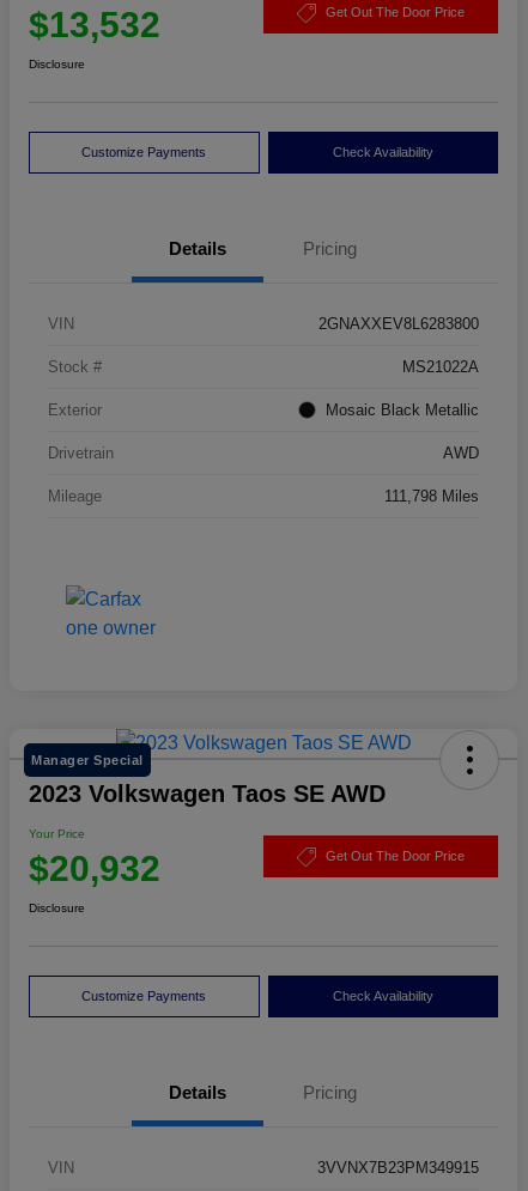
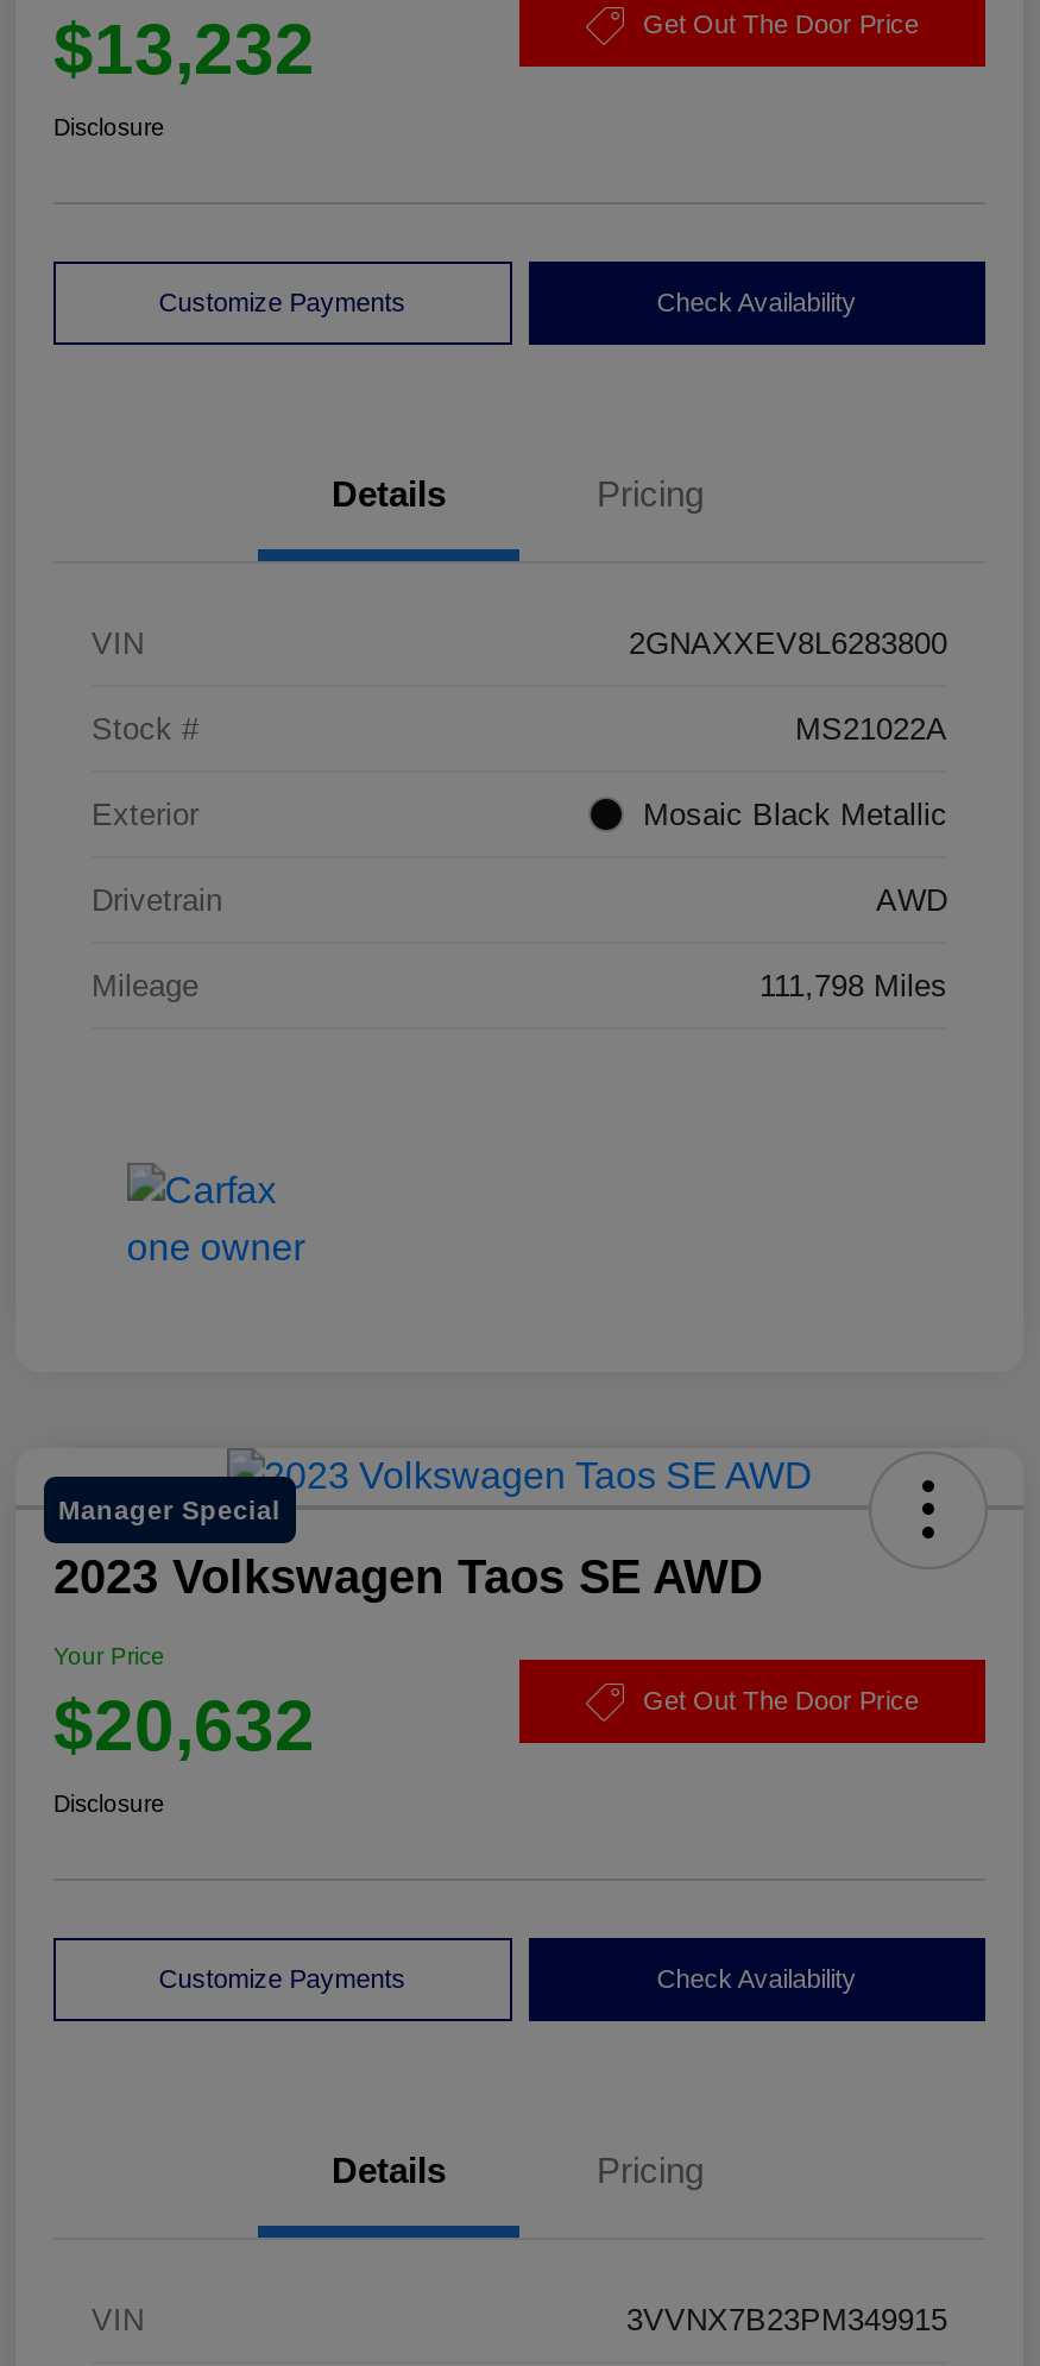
- $13,532
+ $13,232

- $20,932
+ $20,632
